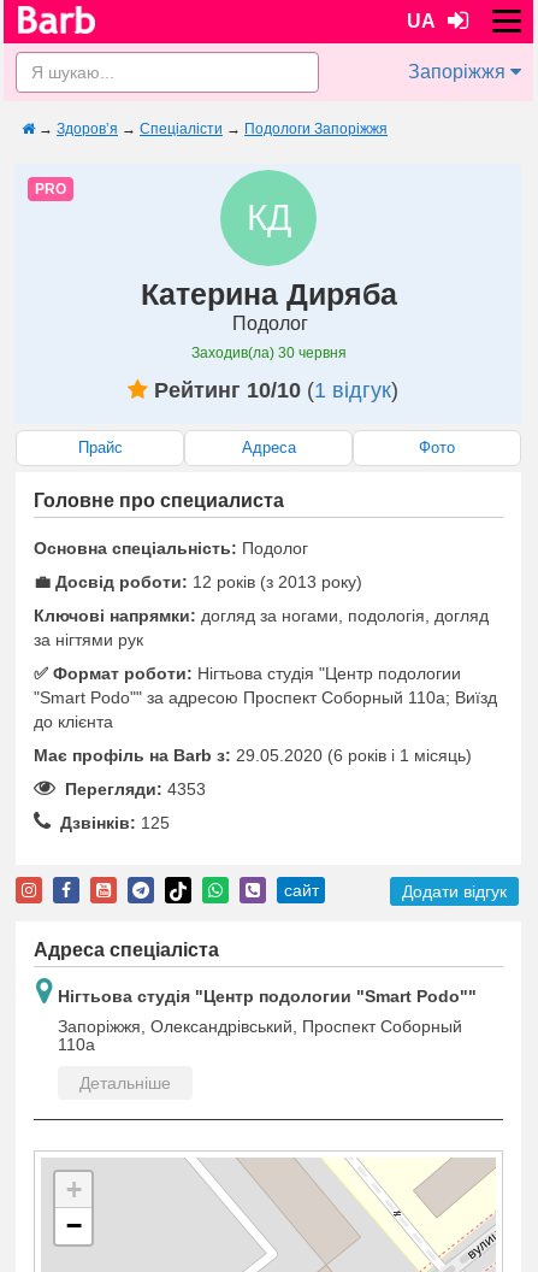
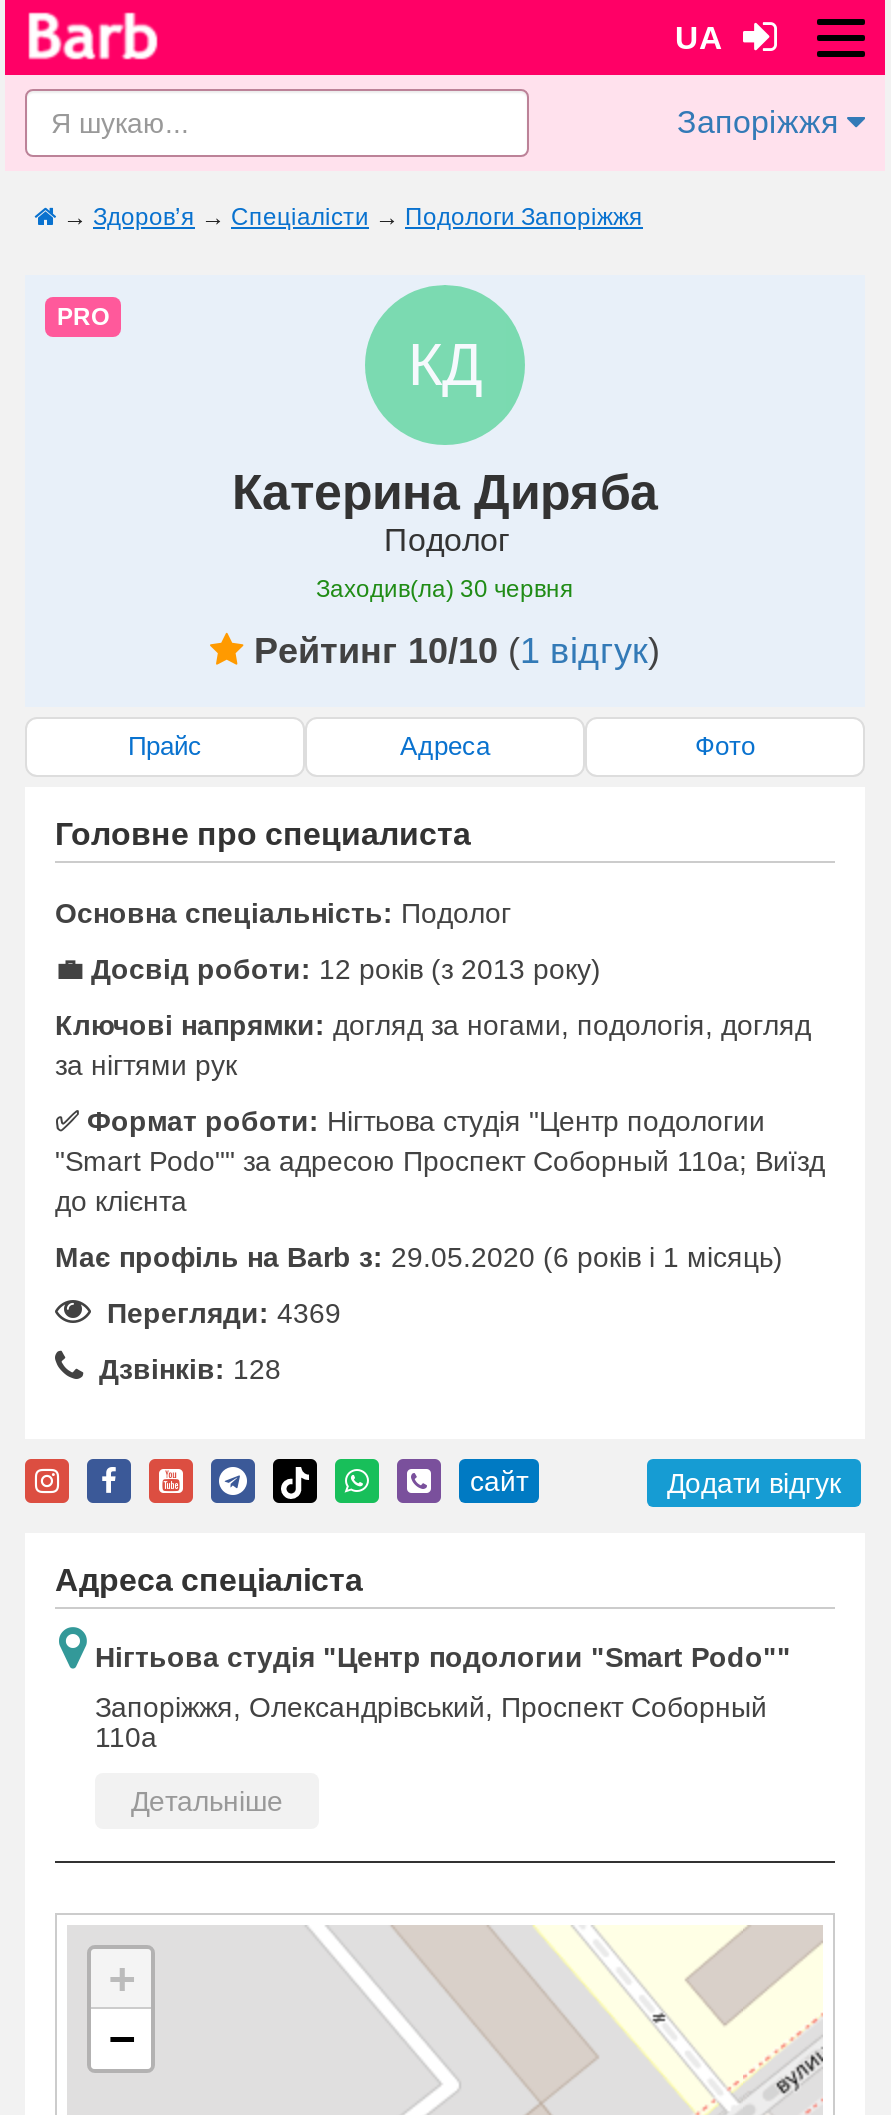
- Перегляди: 4353
+ Перегляди: 4369

- Дзвінків: 125
+ Дзвінків: 128
